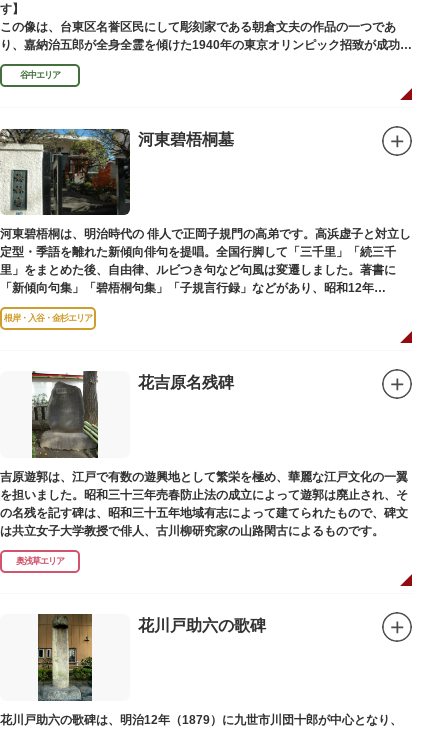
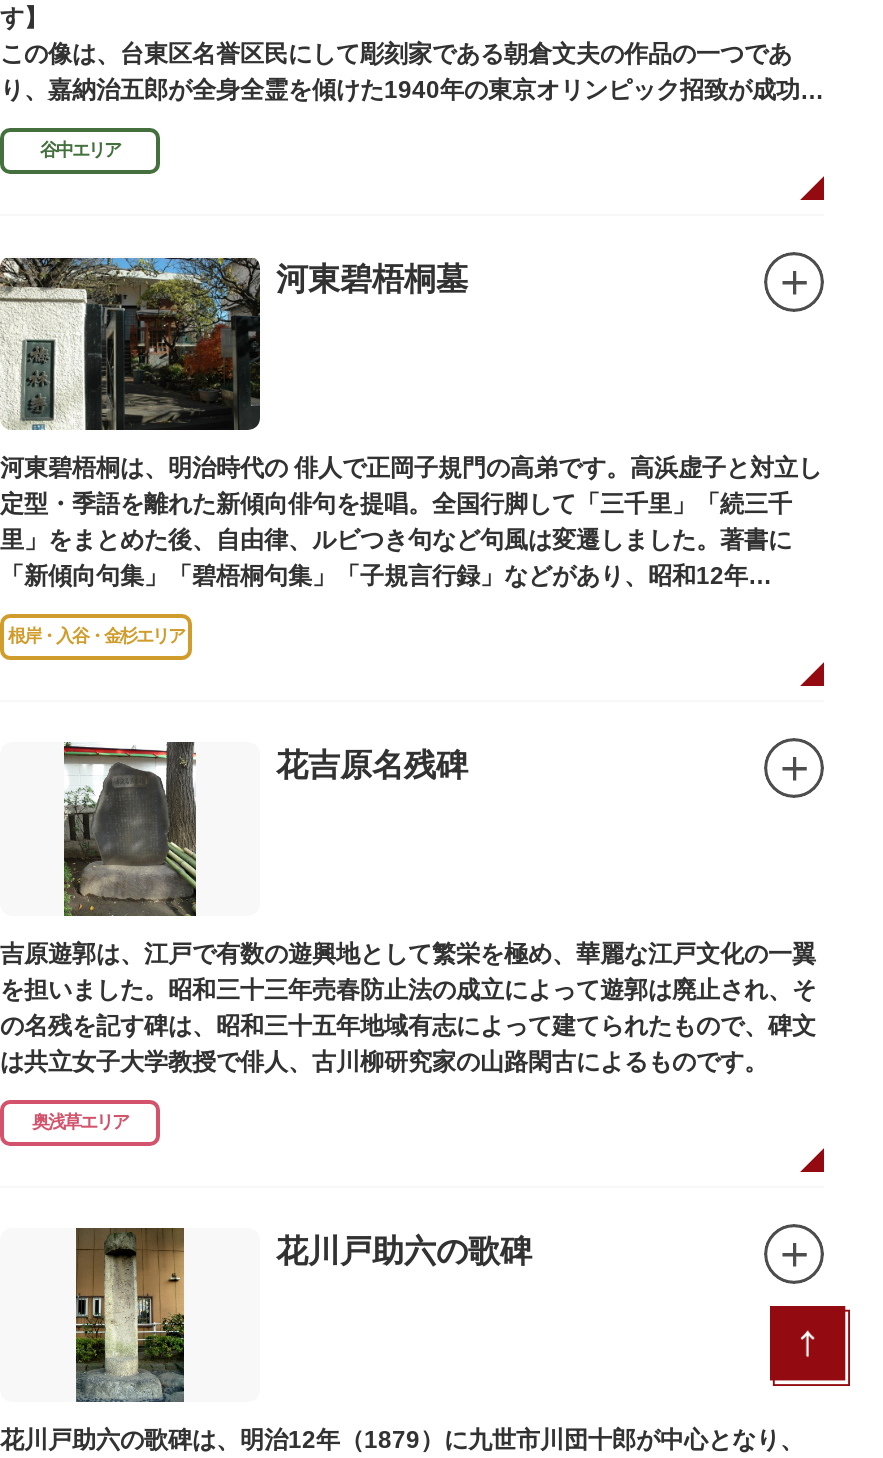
+ [image]
